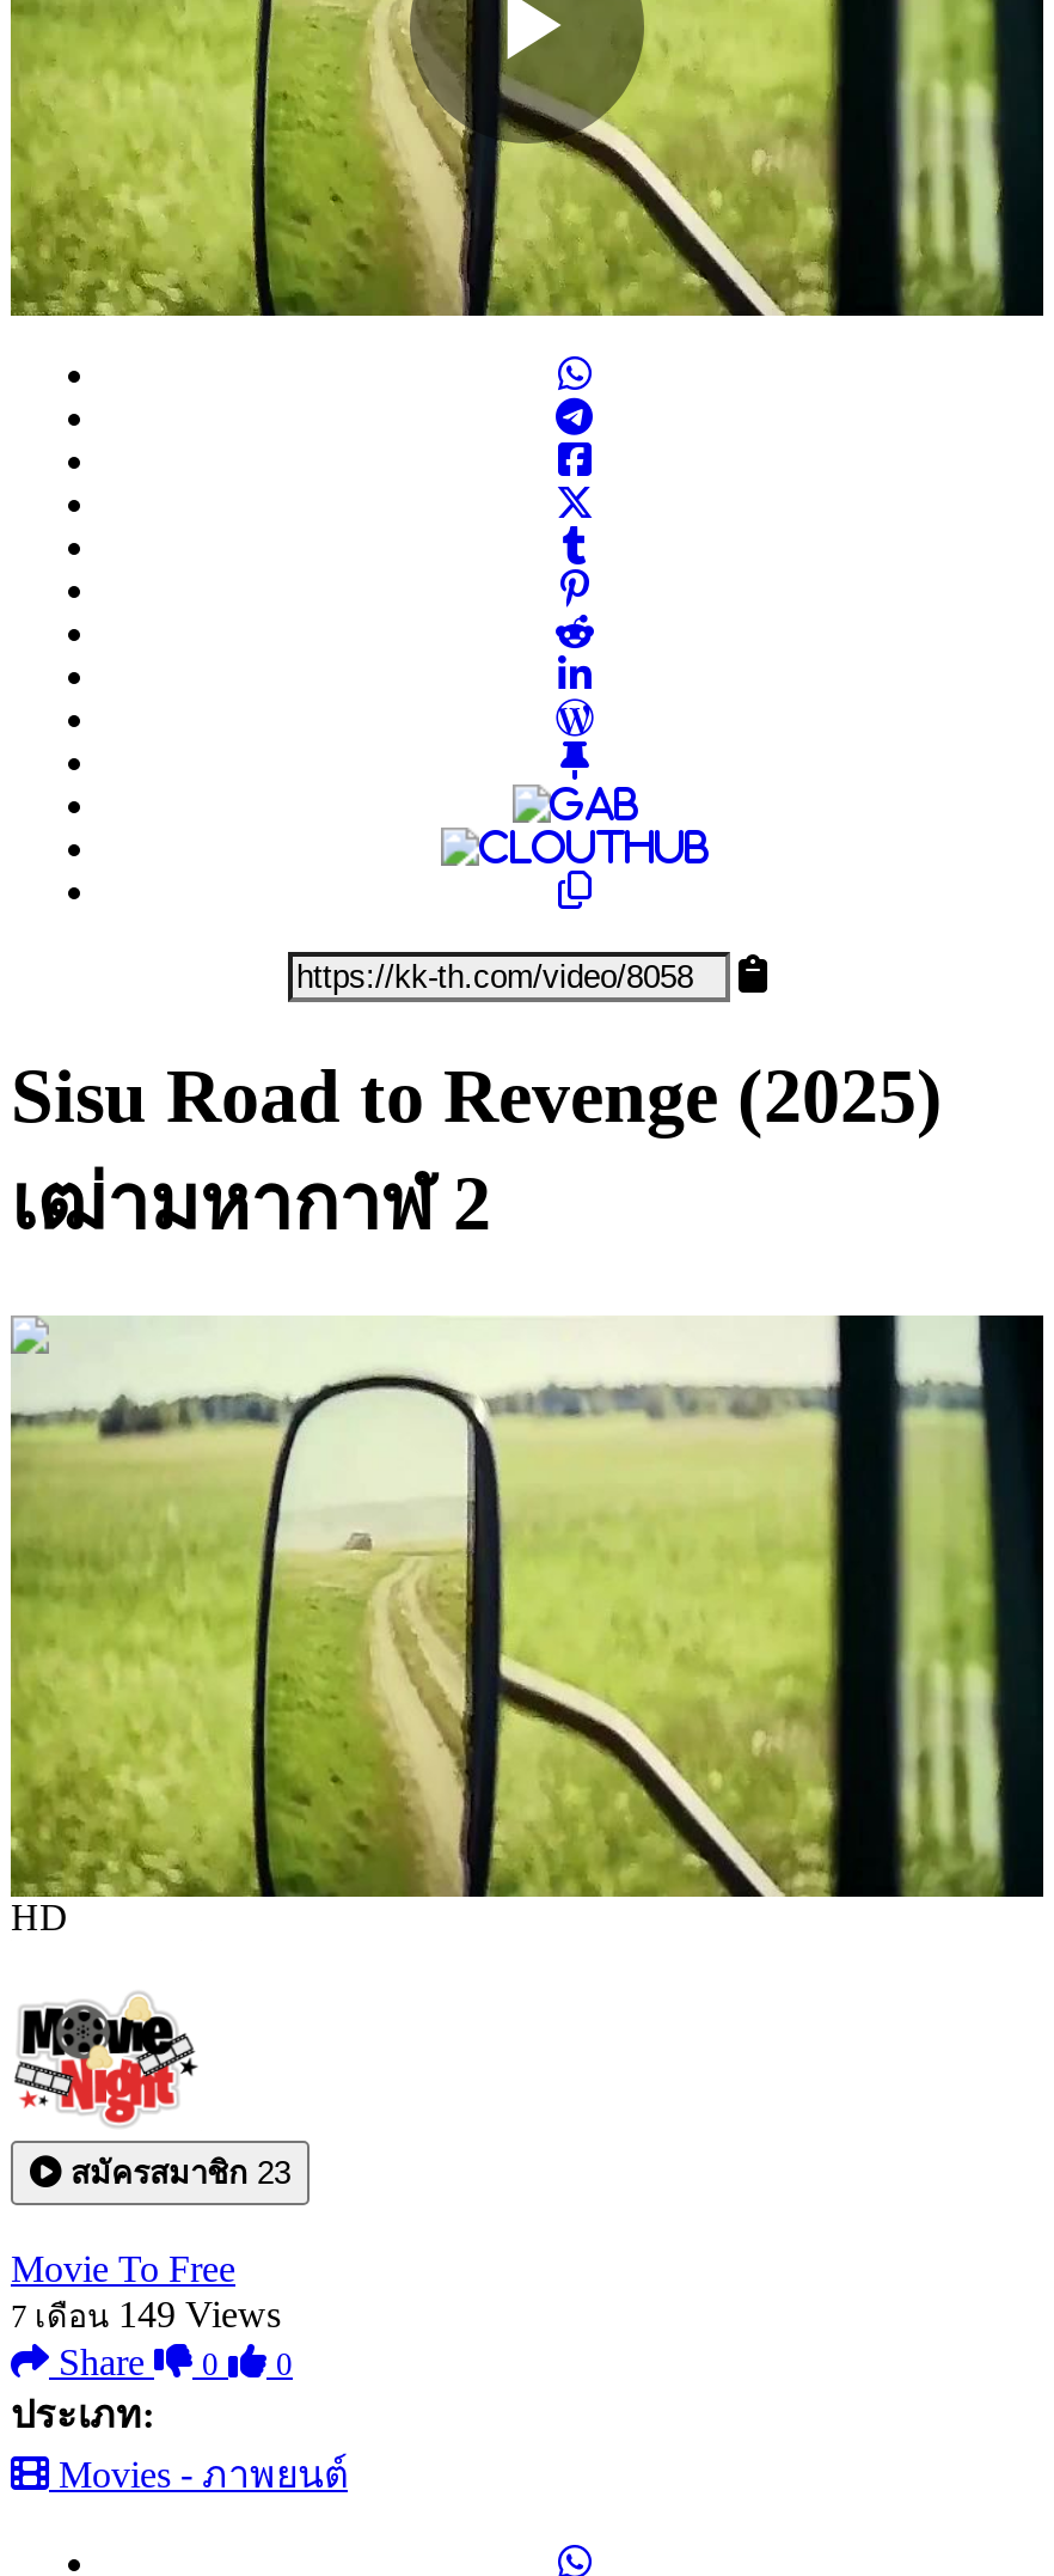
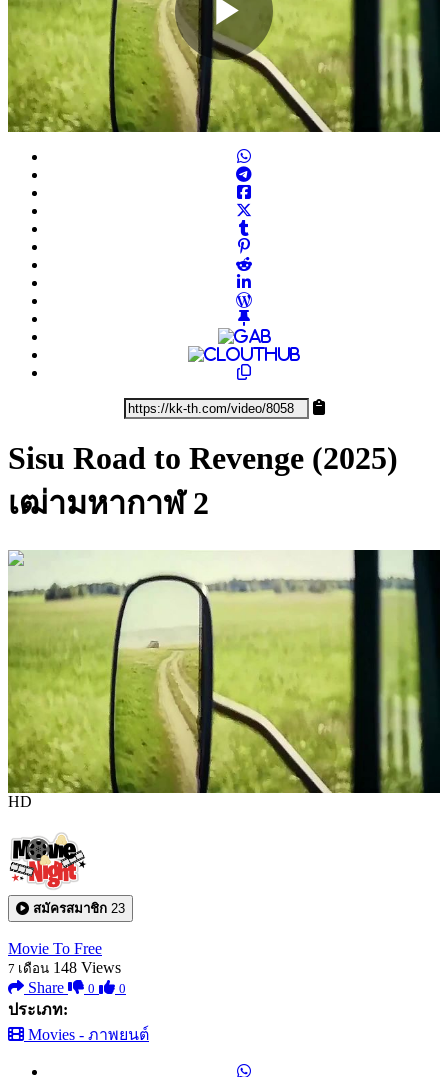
- 7 เดือน 149 Views
+ 7 เดือน 148 Views
